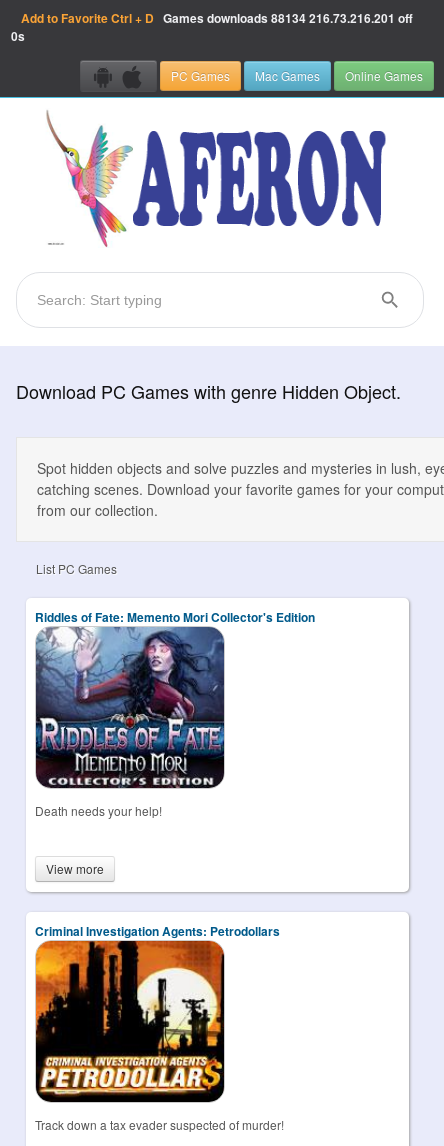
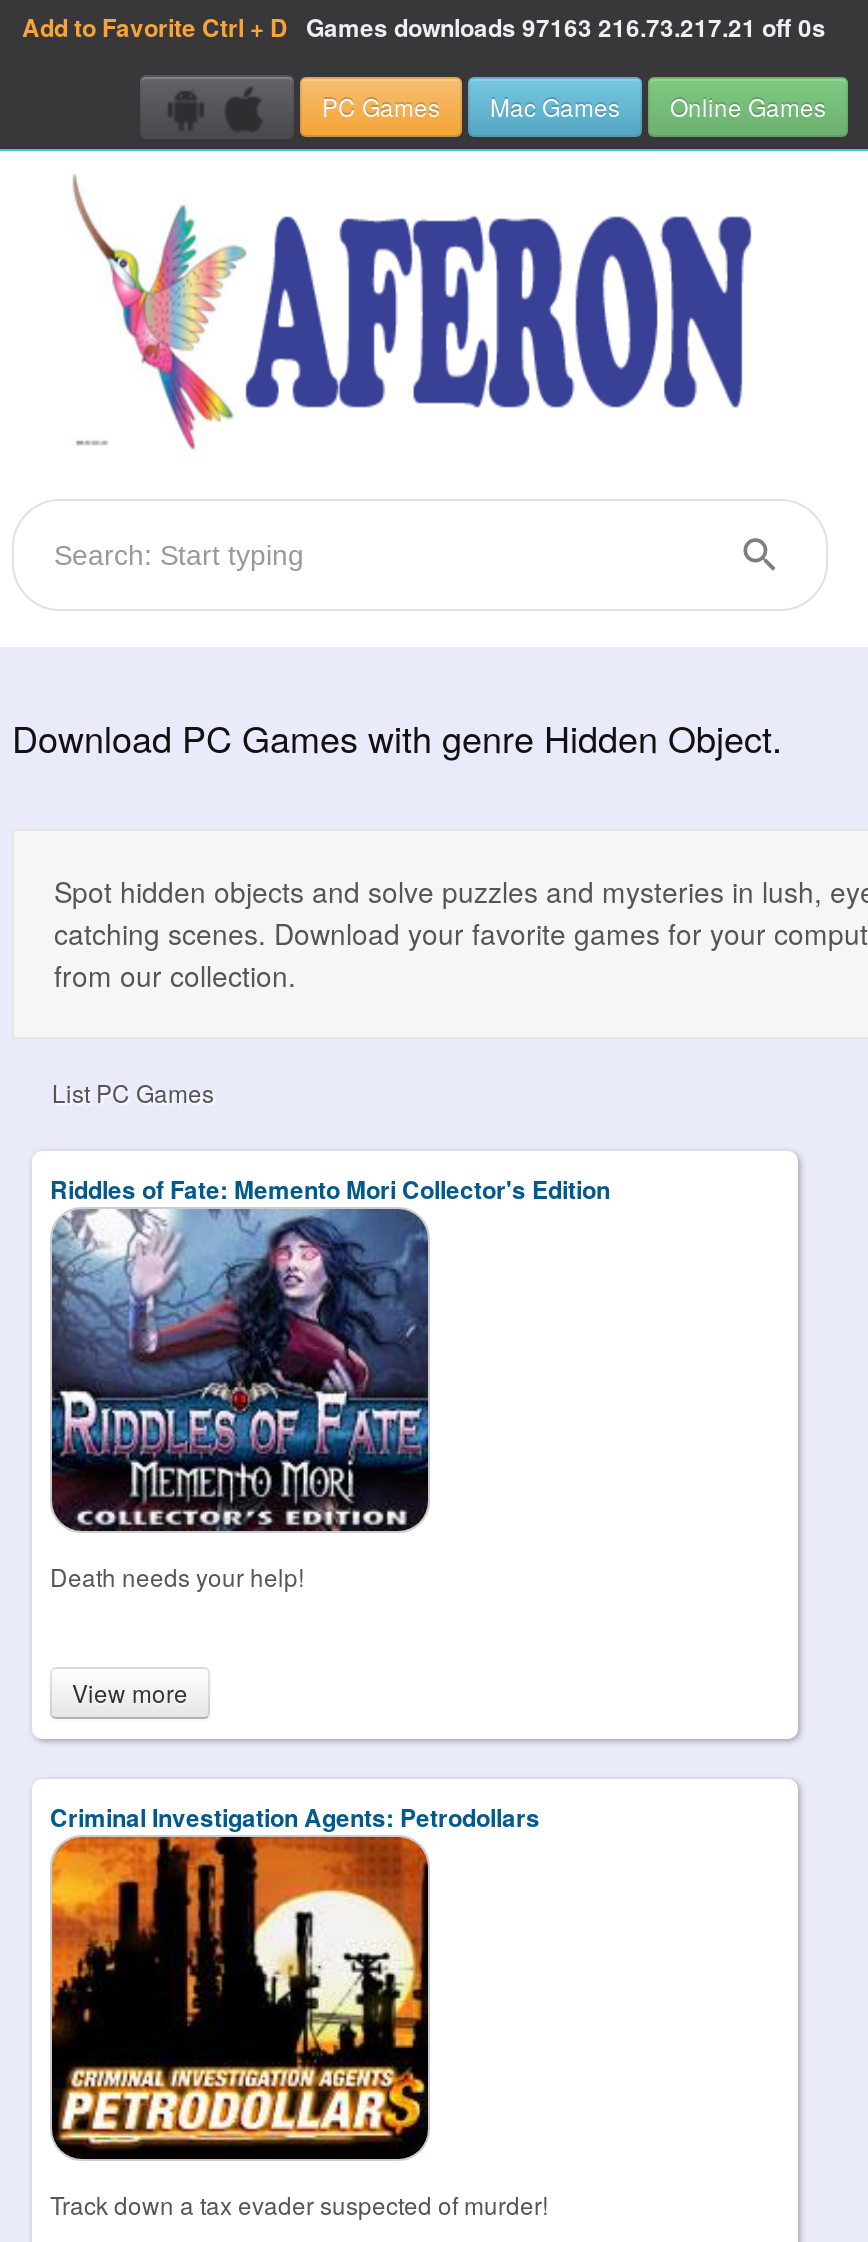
- Add to Favorite Ctrl + D Games downloads 88134 216.73.216.201 off
- 0s
+ Add to Favorite Ctrl + D Games downloads 97163 216.73.217.21 off 0s
